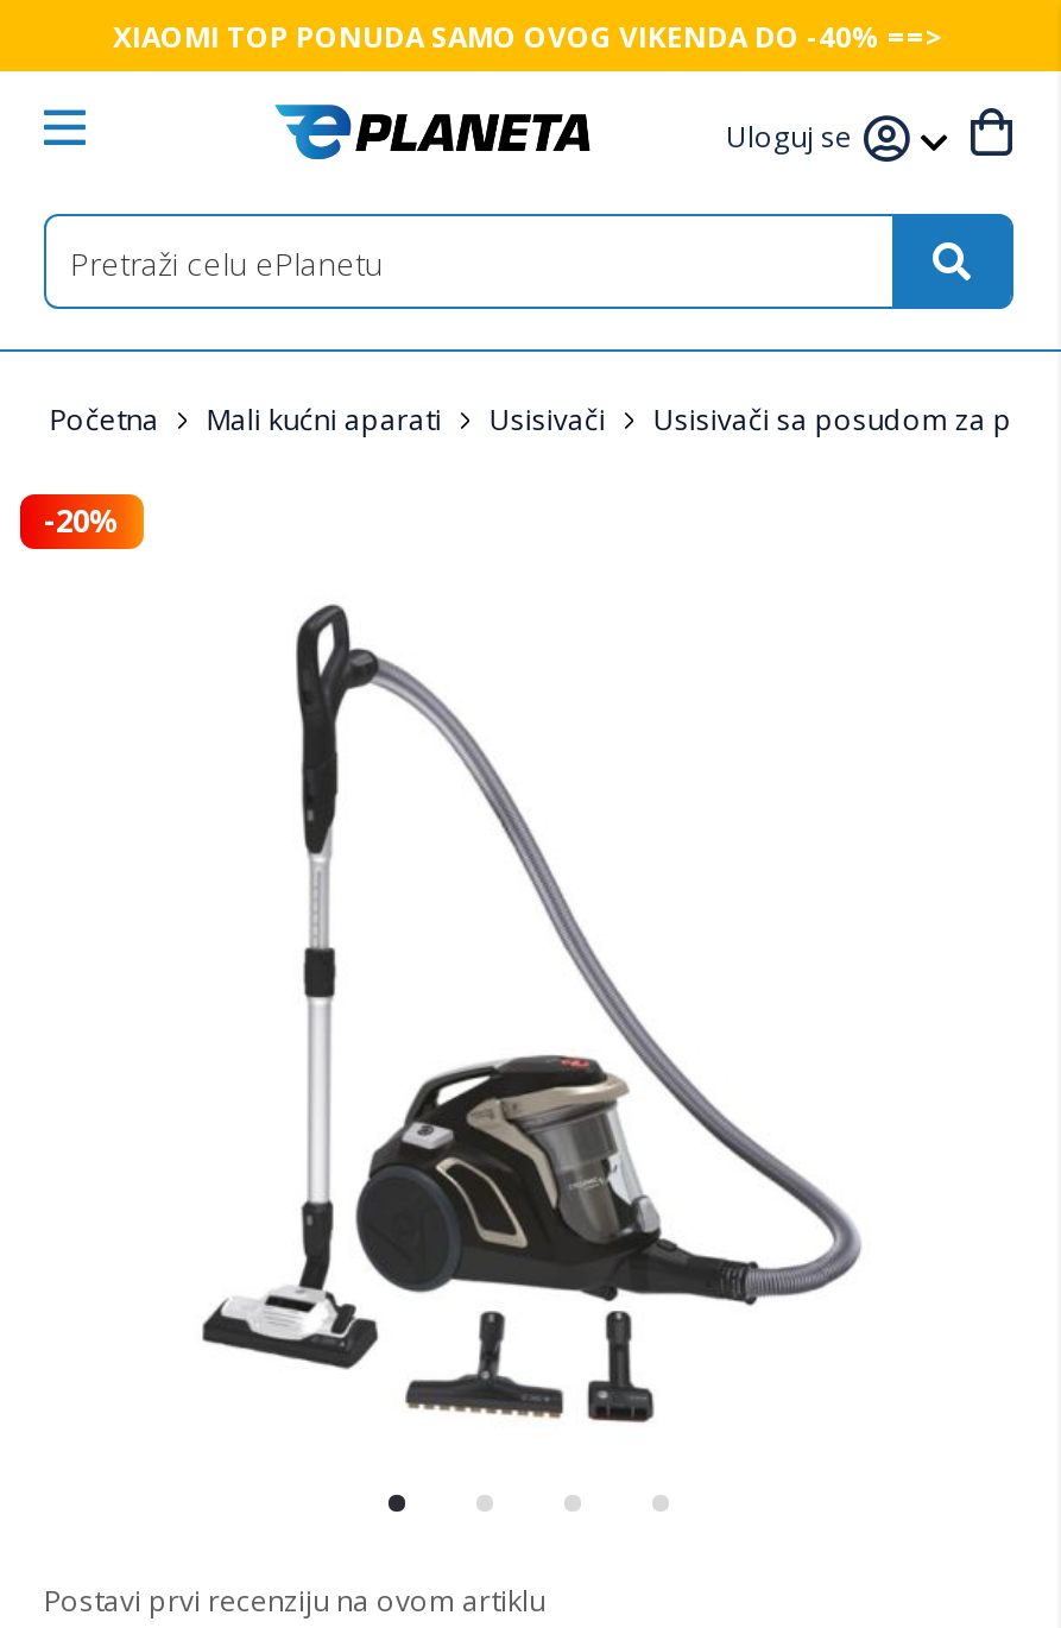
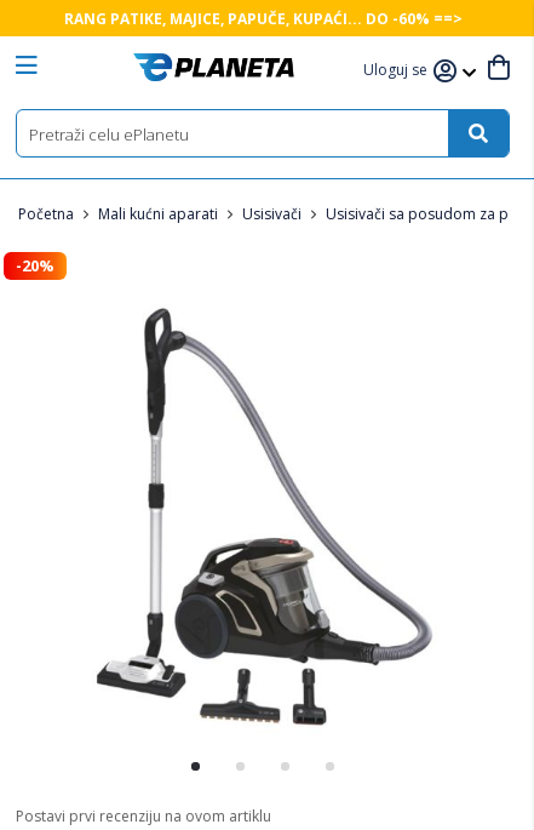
- XIAOMI TOP PONUDA SAMO OVOG VIKENDA DO -40% ==>
+ RANG PATIKE, MAJICE, PAPUČE, KUPAĆI... DO -60% ==>
